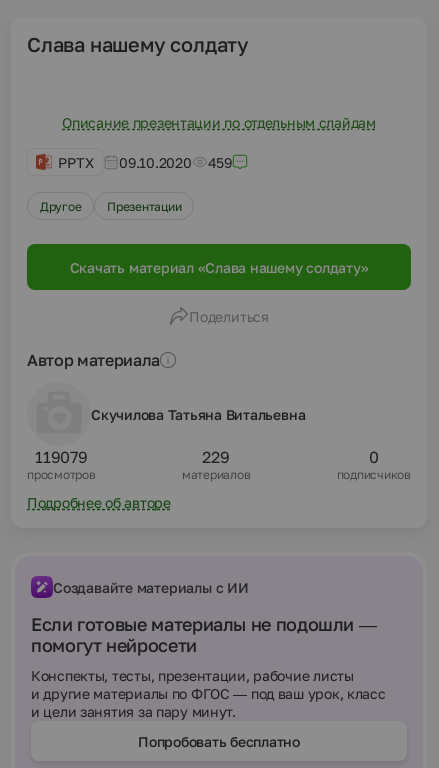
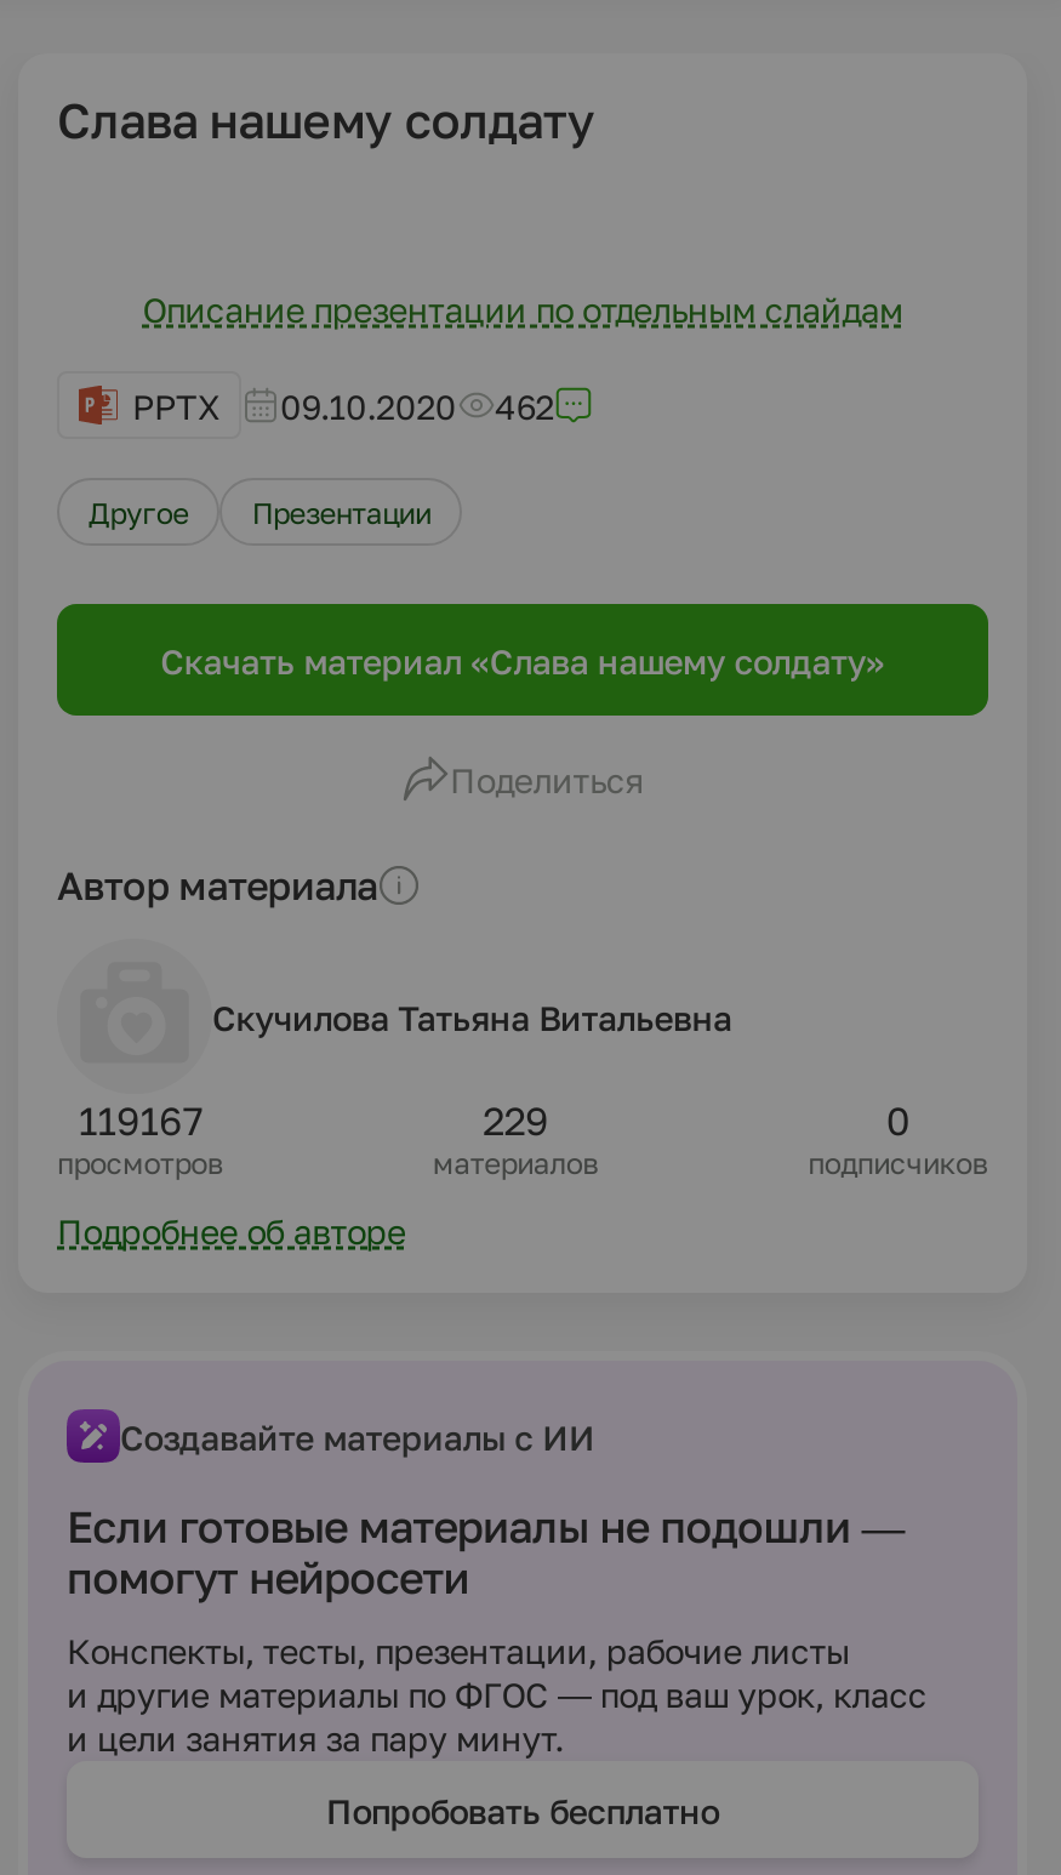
- PPTX 09.10.2020 459
+ PPTX 09.10.2020 462

- 119079
+ 119167
